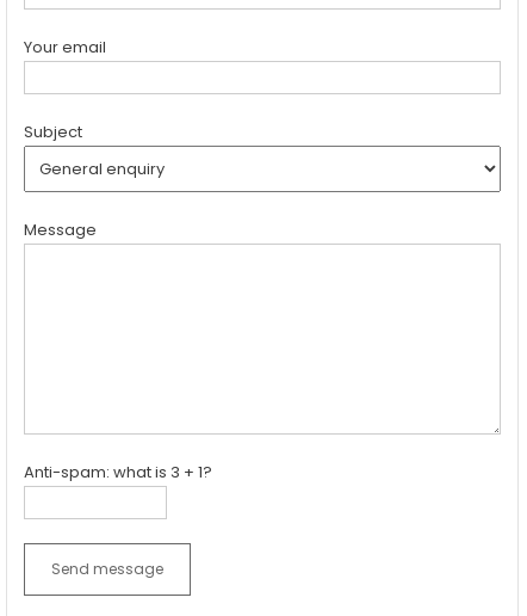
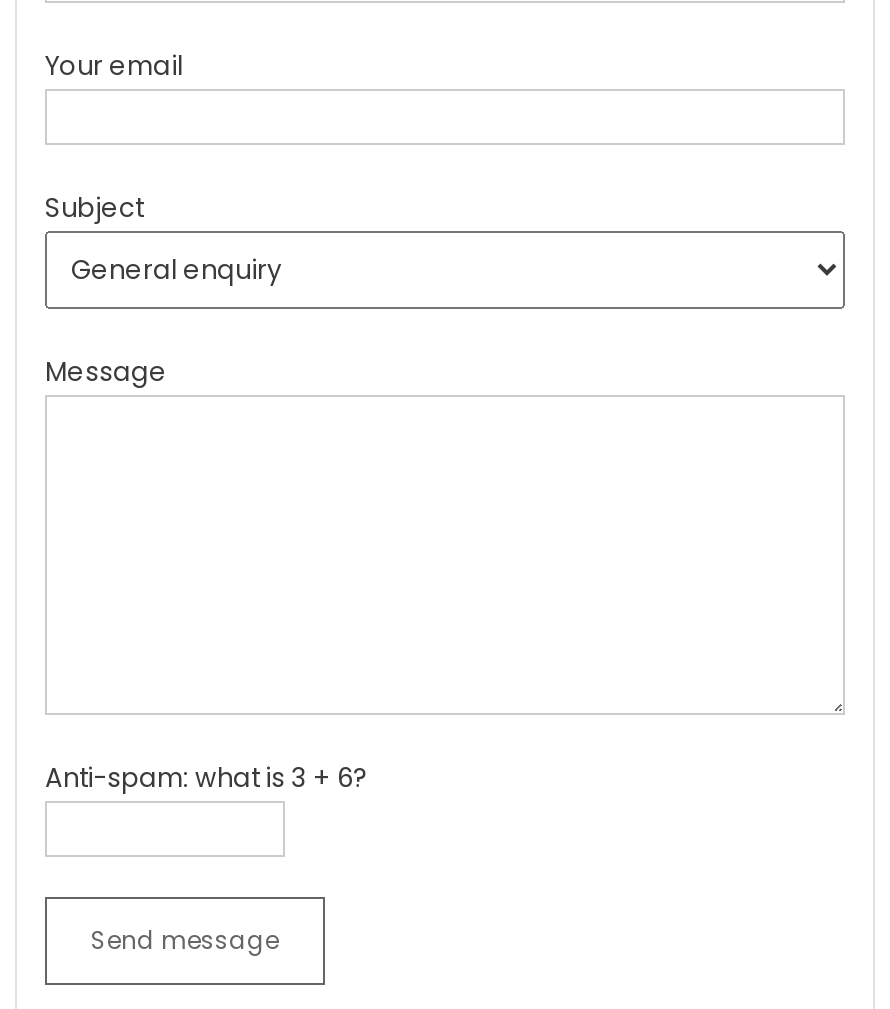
- Anti-spam: what is 3 + 1?
+ Anti-spam: what is 3 + 6?
